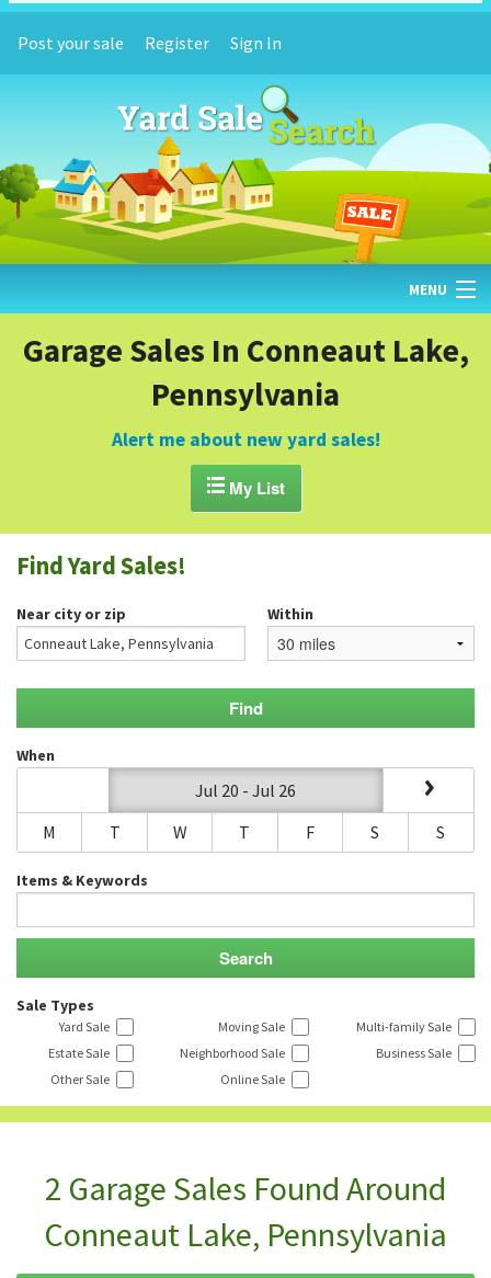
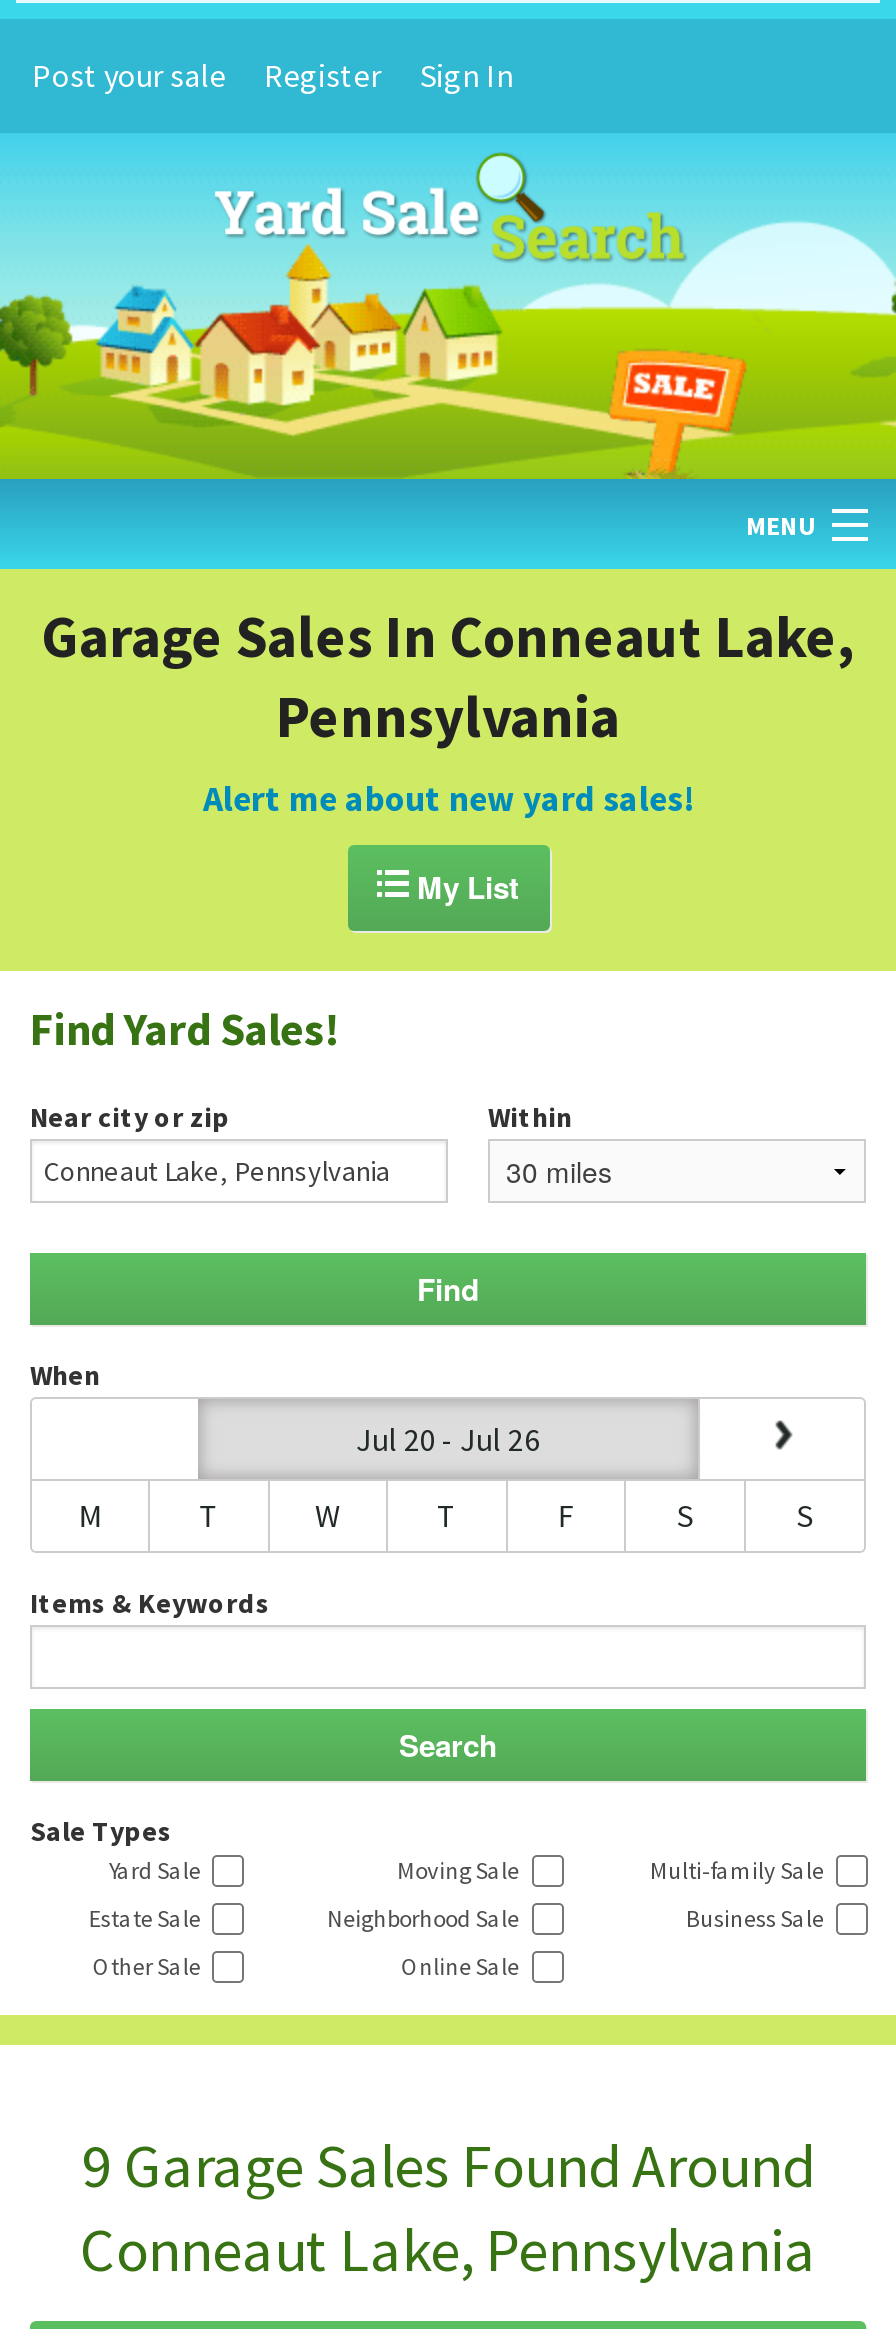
- 2 Garage Sales Found Around
+ 9 Garage Sales Found Around
